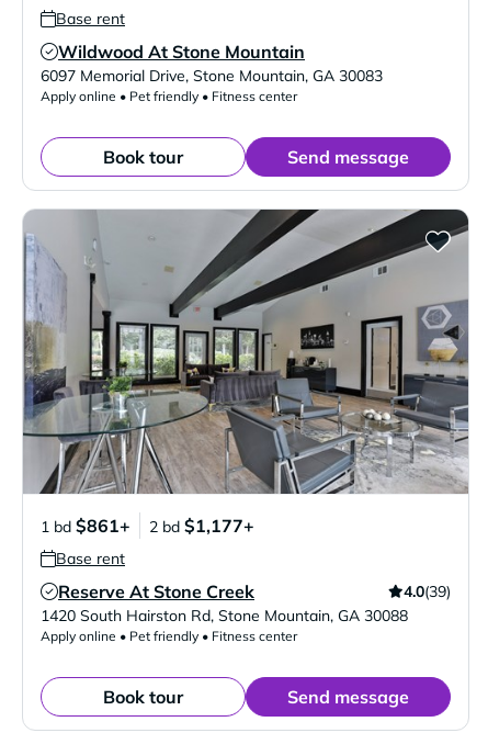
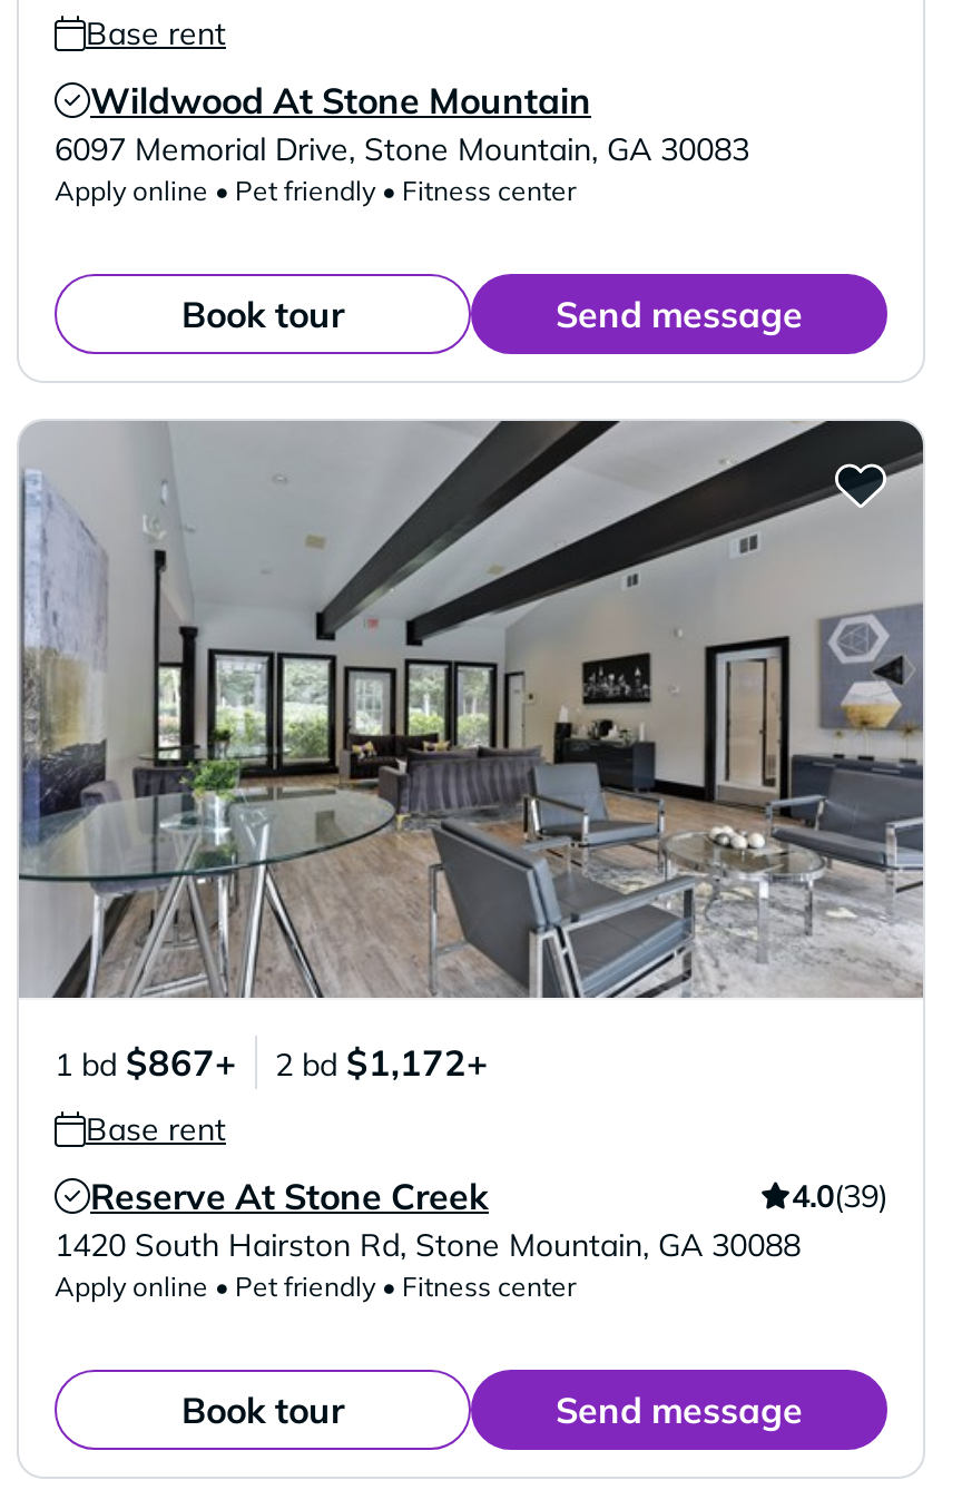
- 1 bd $861+
+ 1 bd $867+

- 2 bd $1,177+
+ 2 bd $1,172+
